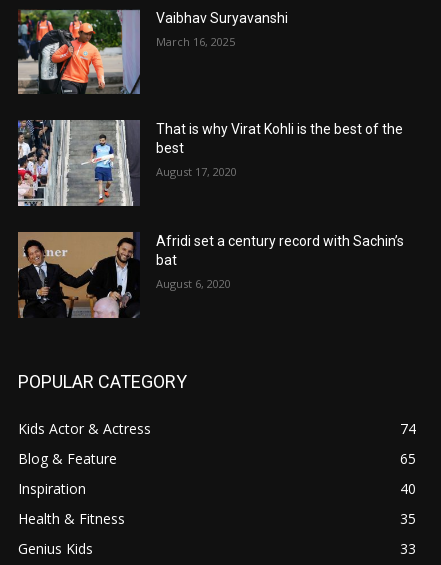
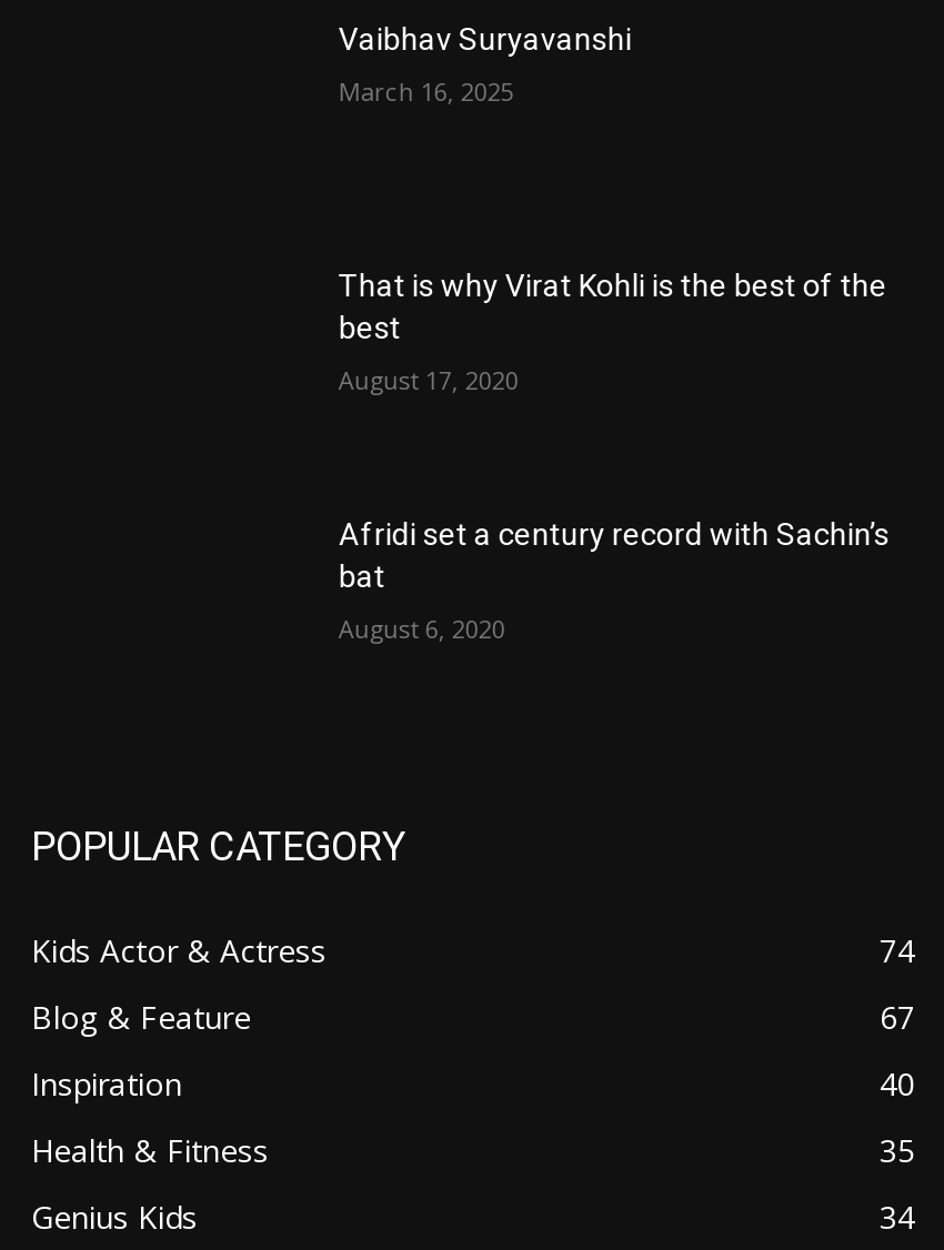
- [image]

- [image]

- [image]

- 65
+ 67

- 33
+ 34
